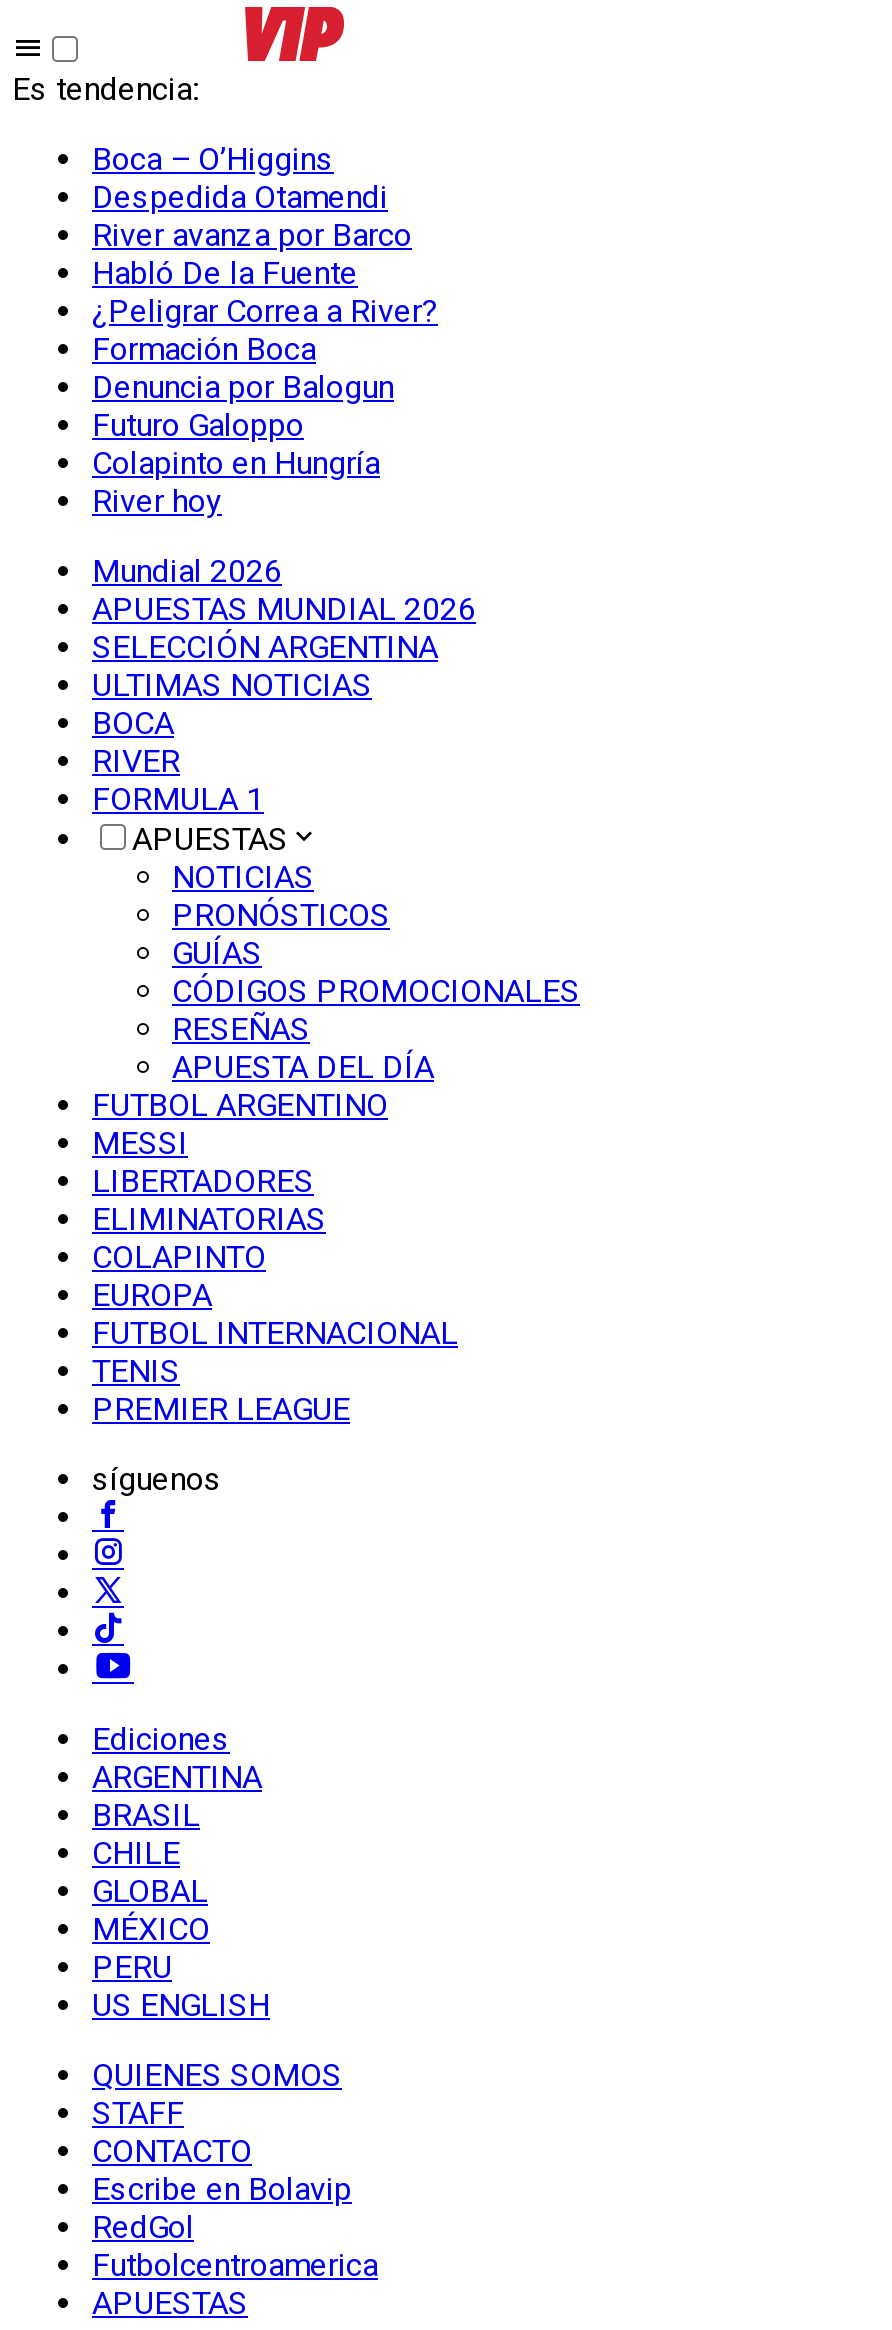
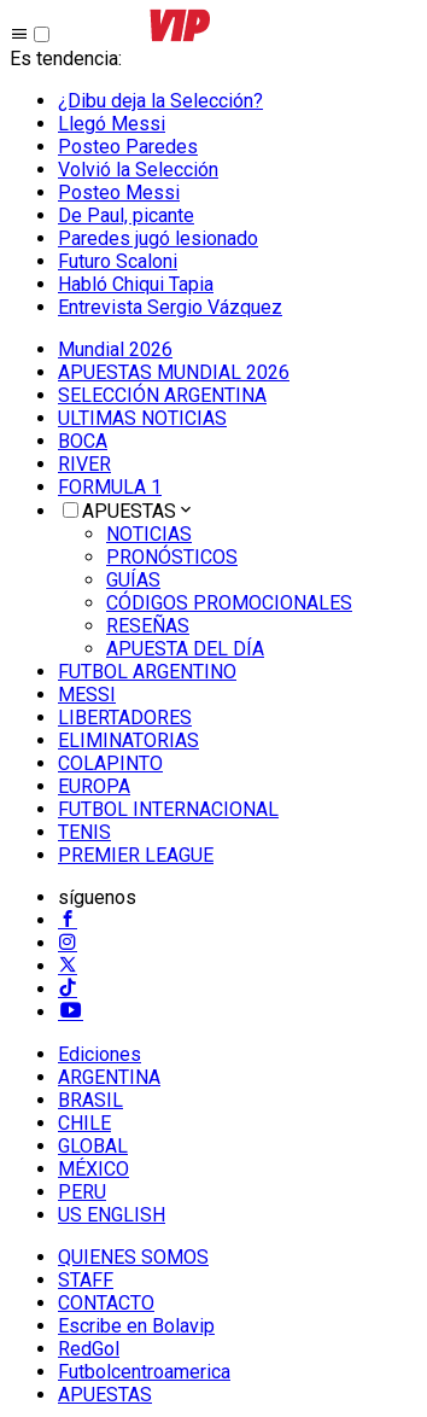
- Boca – O’Higgins
- Despedida Otamendi
- River avanza por Barco
- Habló De la Fuente
- ¿Peligrar Correa a River?
- Formación Boca
- Denuncia por Balogun
- Futuro Galoppo
- Colapinto en Hungría
- River hoy
+ ¿Dibu deja la Selección?
+ Llegó Messi
+ Posteo Paredes
+ Volvió la Selección
+ Posteo Messi
+ De Paul, picante
+ Paredes jugó lesionado
+ Futuro Scaloni
+ Habló Chiqui Tapia
+ Entrevista Sergio Vázquez
